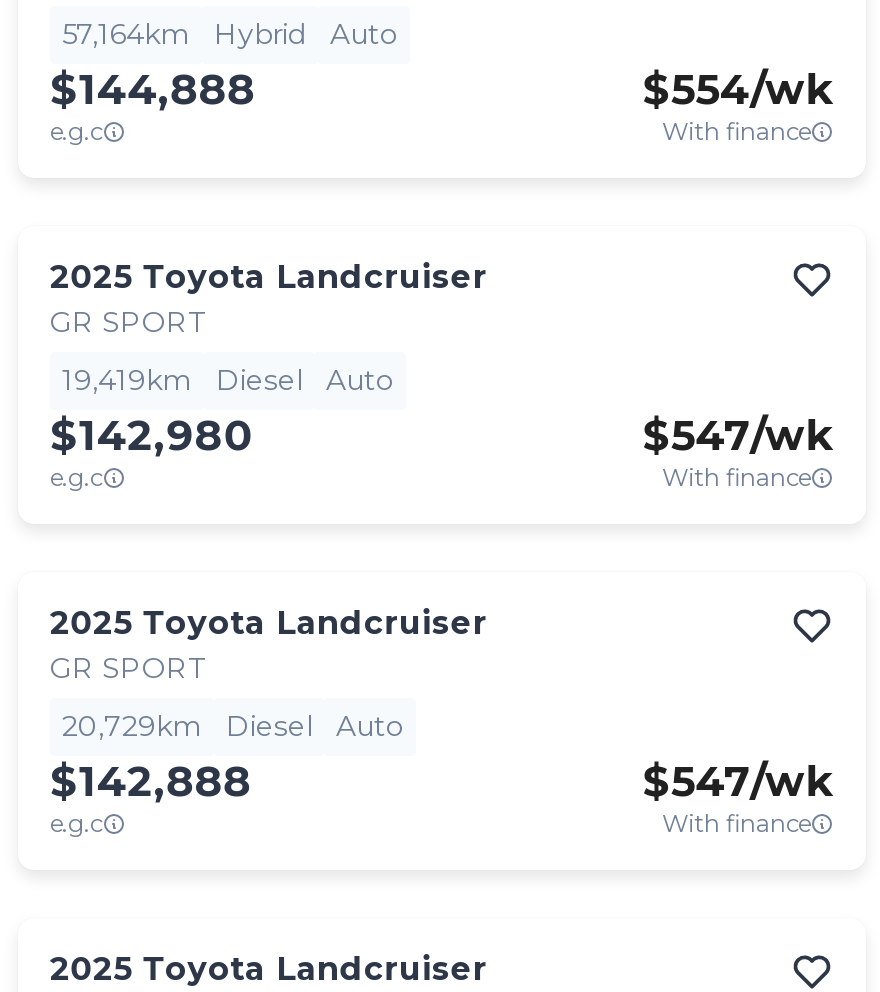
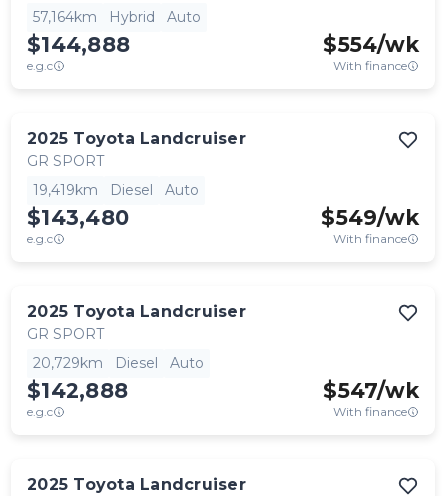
- $142,980
+ $143,480

- $547/wk
+ $549/wk
